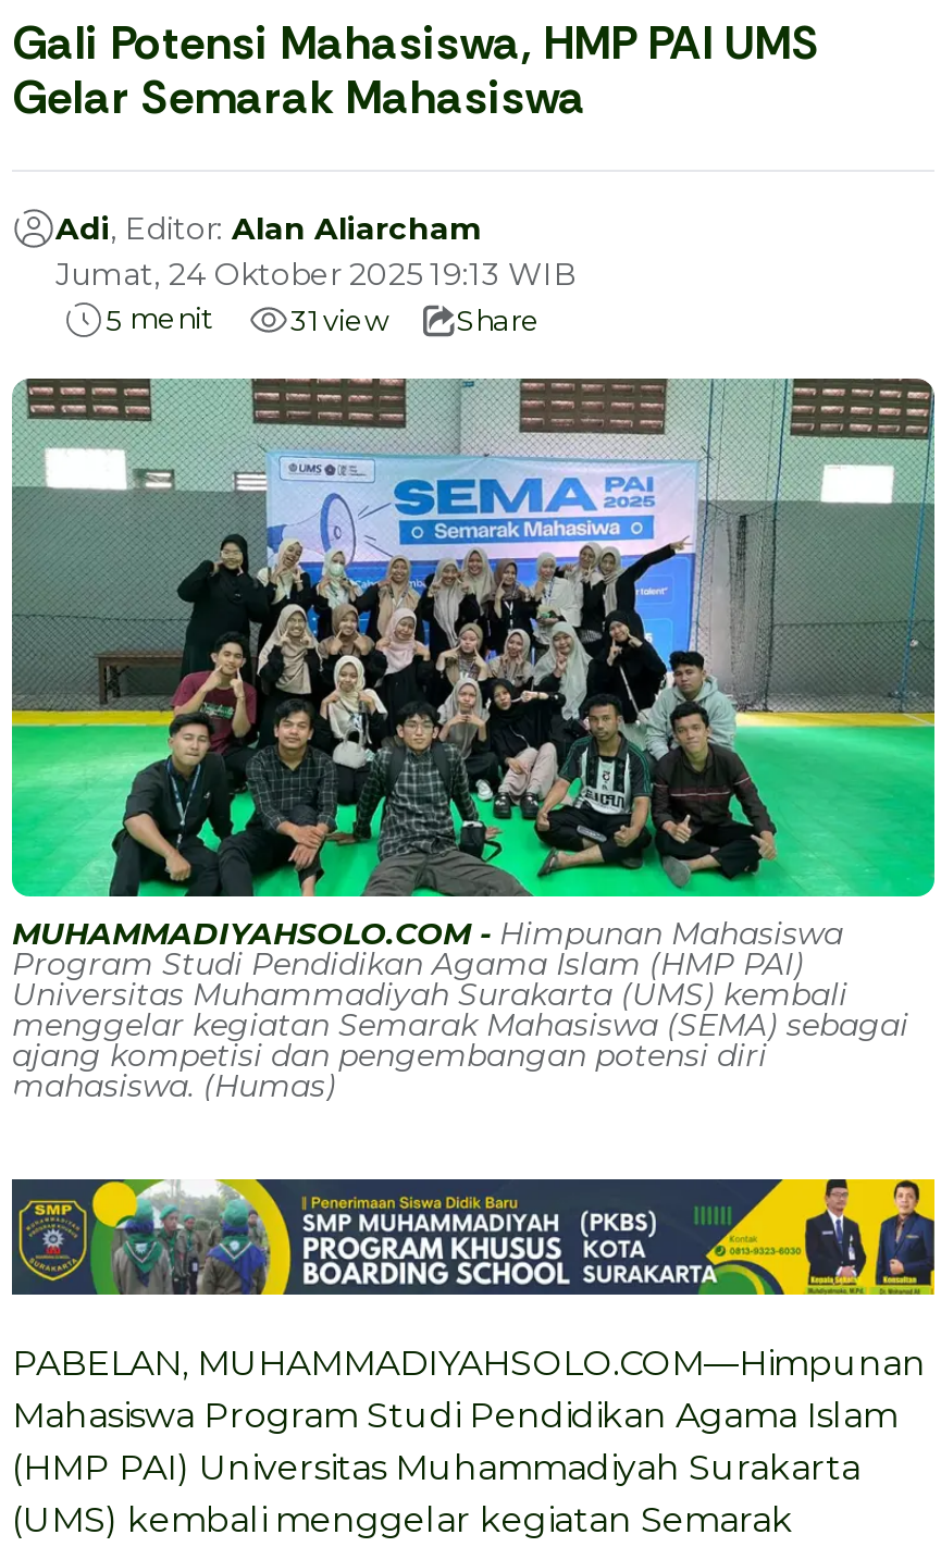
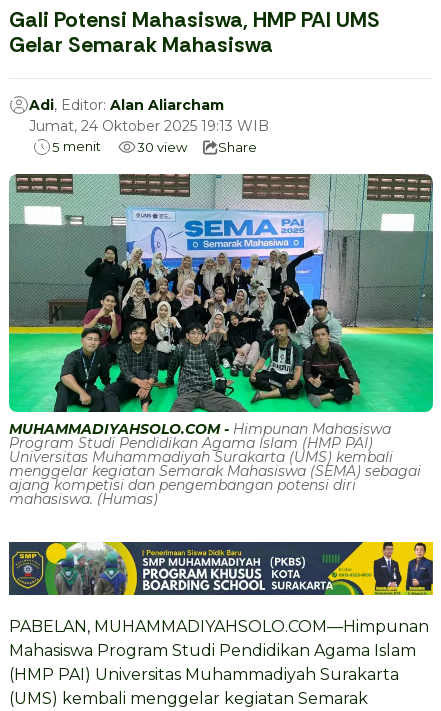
- 31 view Share
+ 30 view Share
